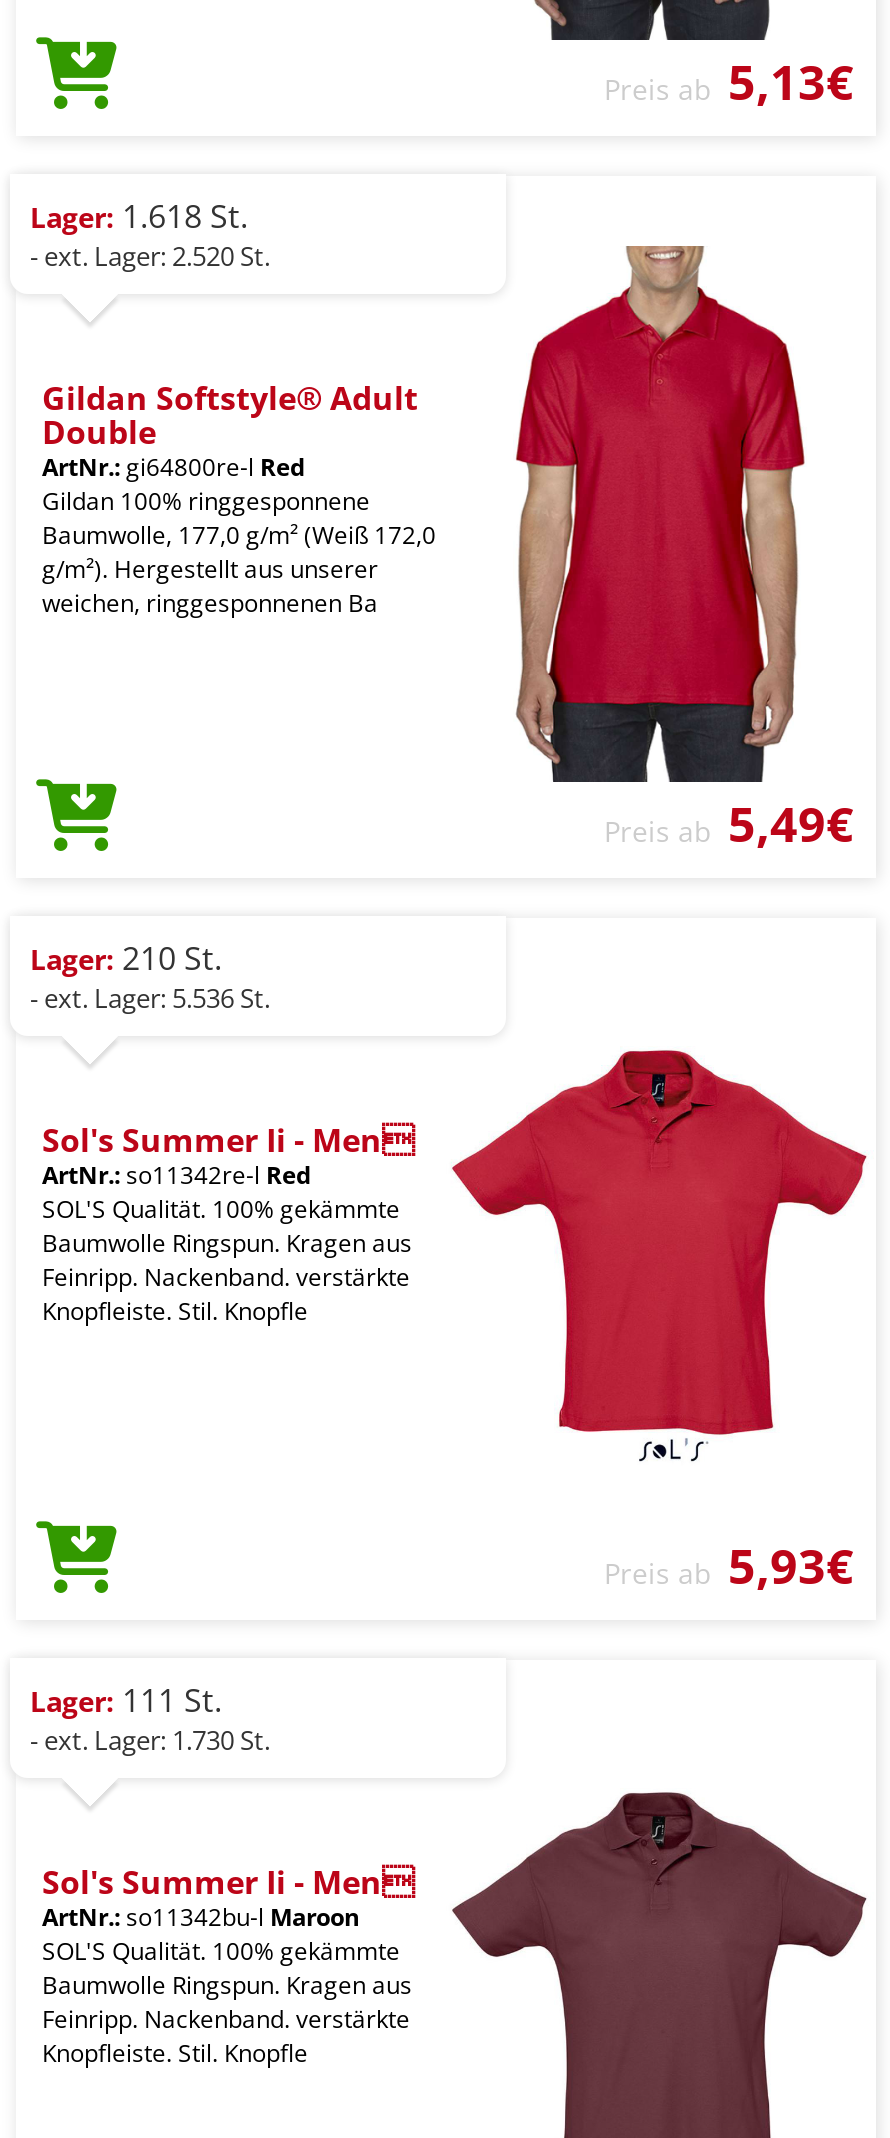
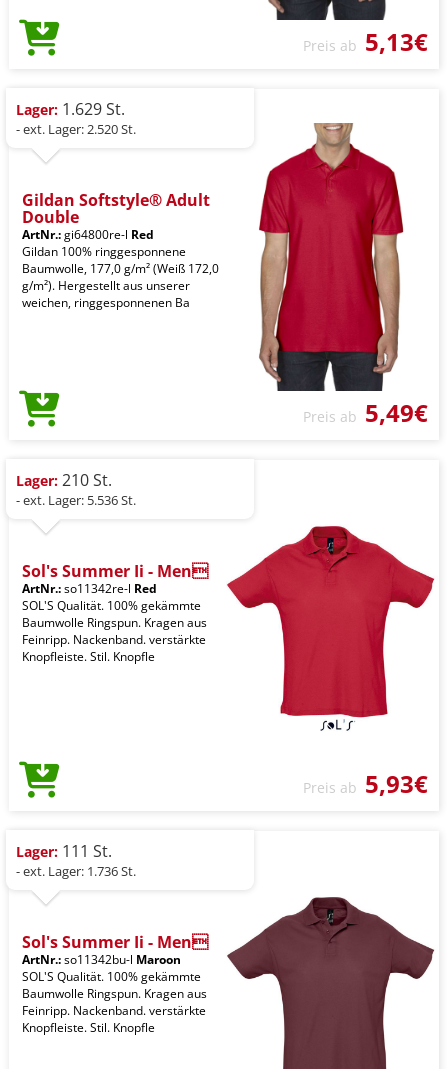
- Lager: 1.618 St.
+ Lager: 1.629 St.

- - ext. Lager: 1.730 St.
+ - ext. Lager: 1.736 St.
